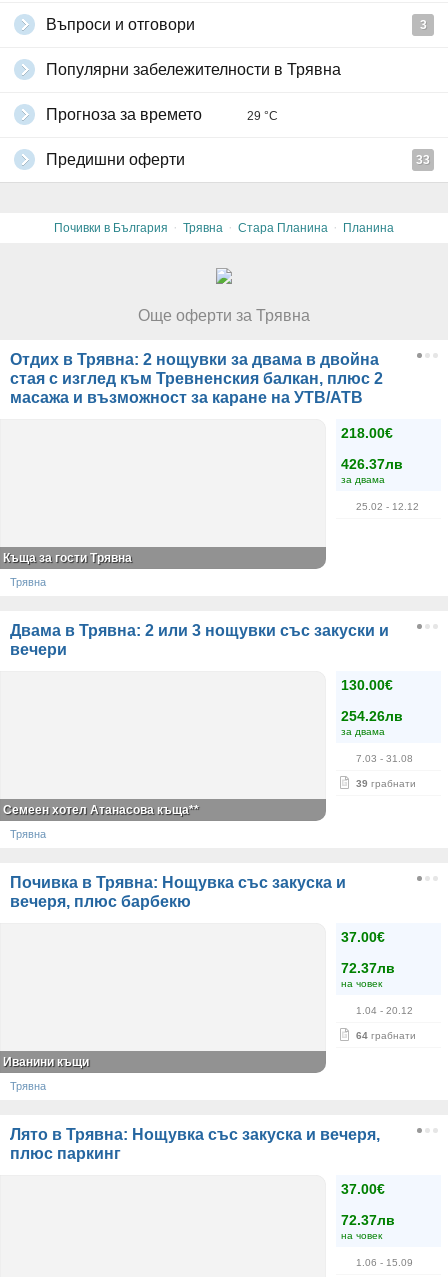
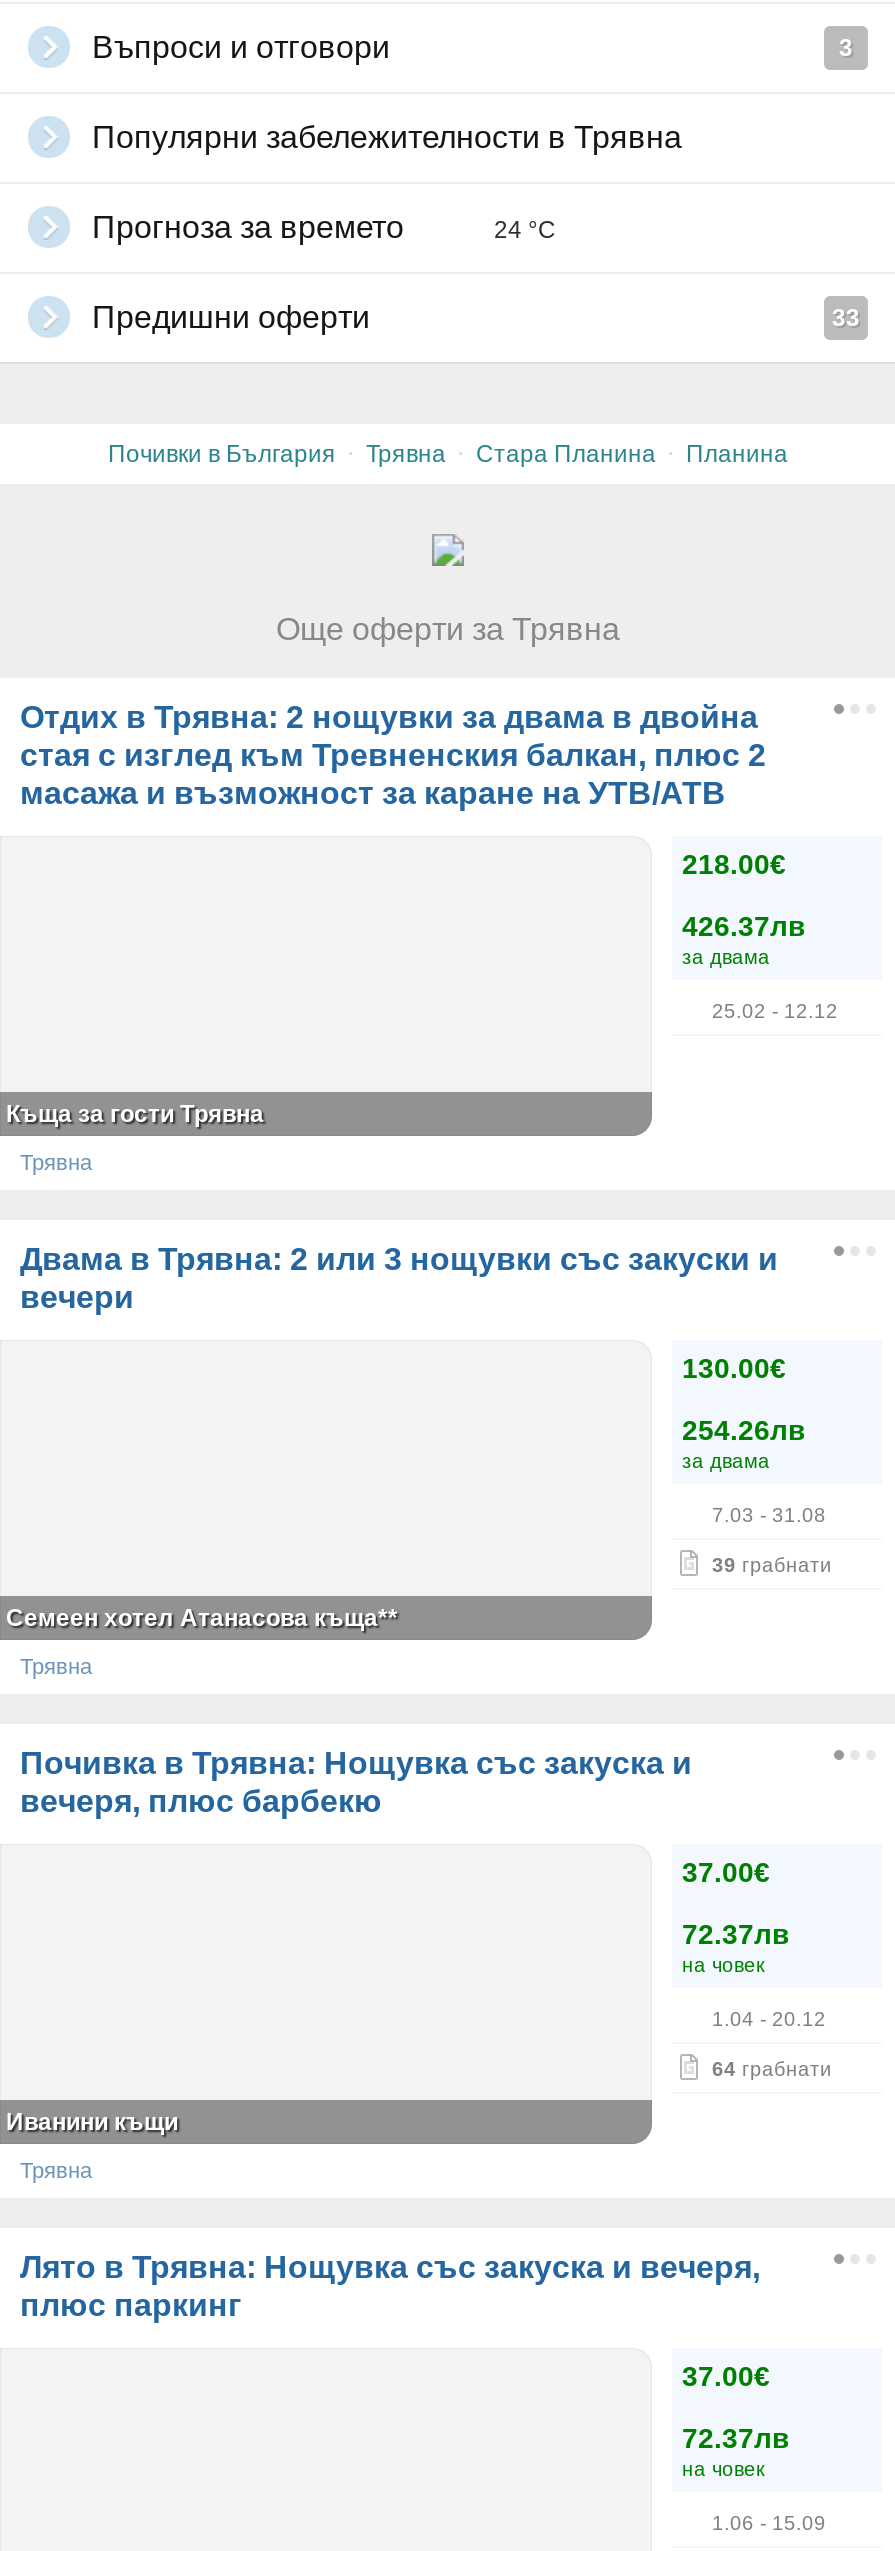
- 29 °C
+ 24 °C
